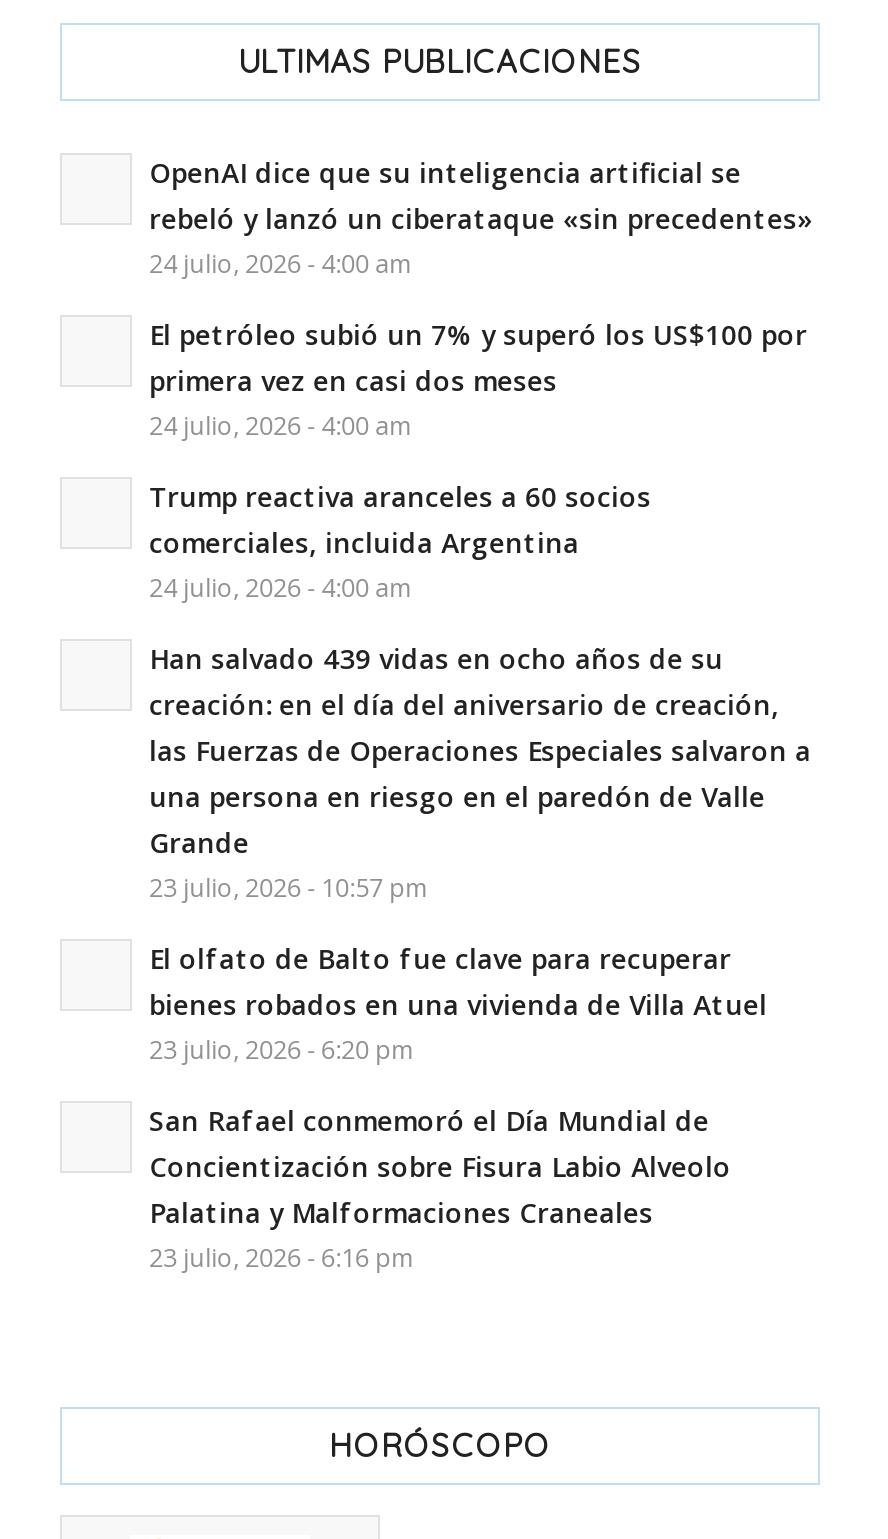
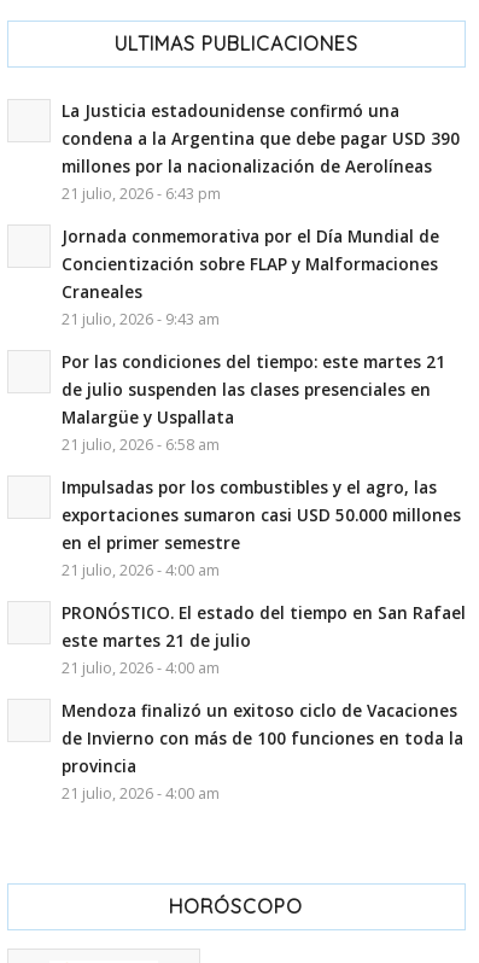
- OpenAI dice que su inteligencia artificial se
- rebeló y lanzó un ciberataque «sin precedentes»
- 24 julio, 2026 - 4:00 am
+ La Justicia estadounidense confirmó una
+ condena a la Argentina que debe pagar USD 390
+ millones por la nacionalización de Aerolíneas
+ 21 julio, 2026 - 6:43 pm

- El petróleo subió un 7% y superó los US$100 por
- primera vez en casi dos meses
- 24 julio, 2026 - 4:00 am
+ Jornada conmemorativa por el Día Mundial de
+ Concientización sobre FLAP y Malformaciones
+ Craneales
+ 21 julio, 2026 - 9:43 am

- Trump reactiva aranceles a 60 socios
- comerciales, incluida Argentina
- 24 julio, 2026 - 4:00 am
+ Por las condiciones del tiempo: este martes 21
+ de julio suspenden las clases presenciales en
+ Malargüe y Uspallata
+ 21 julio, 2026 - 6:58 am

- Han salvado 439 vidas en ocho años de su
- creación: en el día del aniversario de creación,
- las Fuerzas de Operaciones Especiales salvaron a
- una persona en riesgo en el paredón de Valle
- Grande
- 23 julio, 2026 - 10:57 pm
+ Impulsadas por los combustibles y el agro, las
+ exportaciones sumaron casi USD 50.000 millones
+ en el primer semestre
+ 21 julio, 2026 - 4:00 am

- El olfato de Balto fue clave para recuperar
- bienes robados en una vivienda de Villa Atuel
- 23 julio, 2026 - 6:20 pm
+ PRONÓSTICO. El estado del tiempo en San Rafael
+ este martes 21 de julio
+ 21 julio, 2026 - 4:00 am

- San Rafael conmemoró el Día Mundial de
- Concientización sobre Fisura Labio Alveolo
- Palatina y Malformaciones Craneales
- 23 julio, 2026 - 6:16 pm
+ Mendoza finalizó un exitoso ciclo de Vacaciones
+ de Invierno con más de 100 funciones en toda la
+ provincia
+ 21 julio, 2026 - 4:00 am
